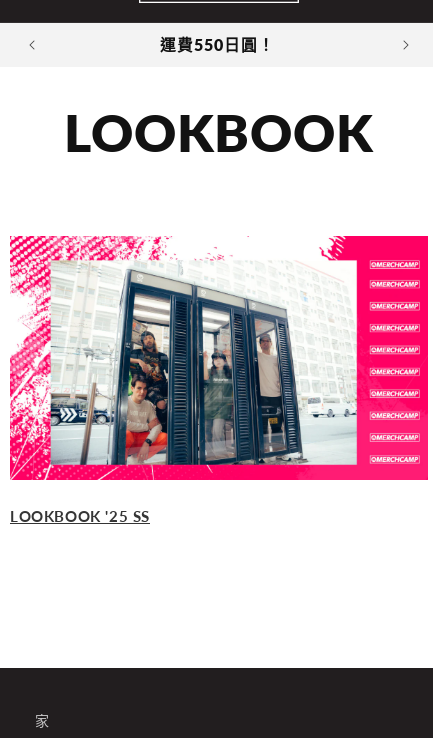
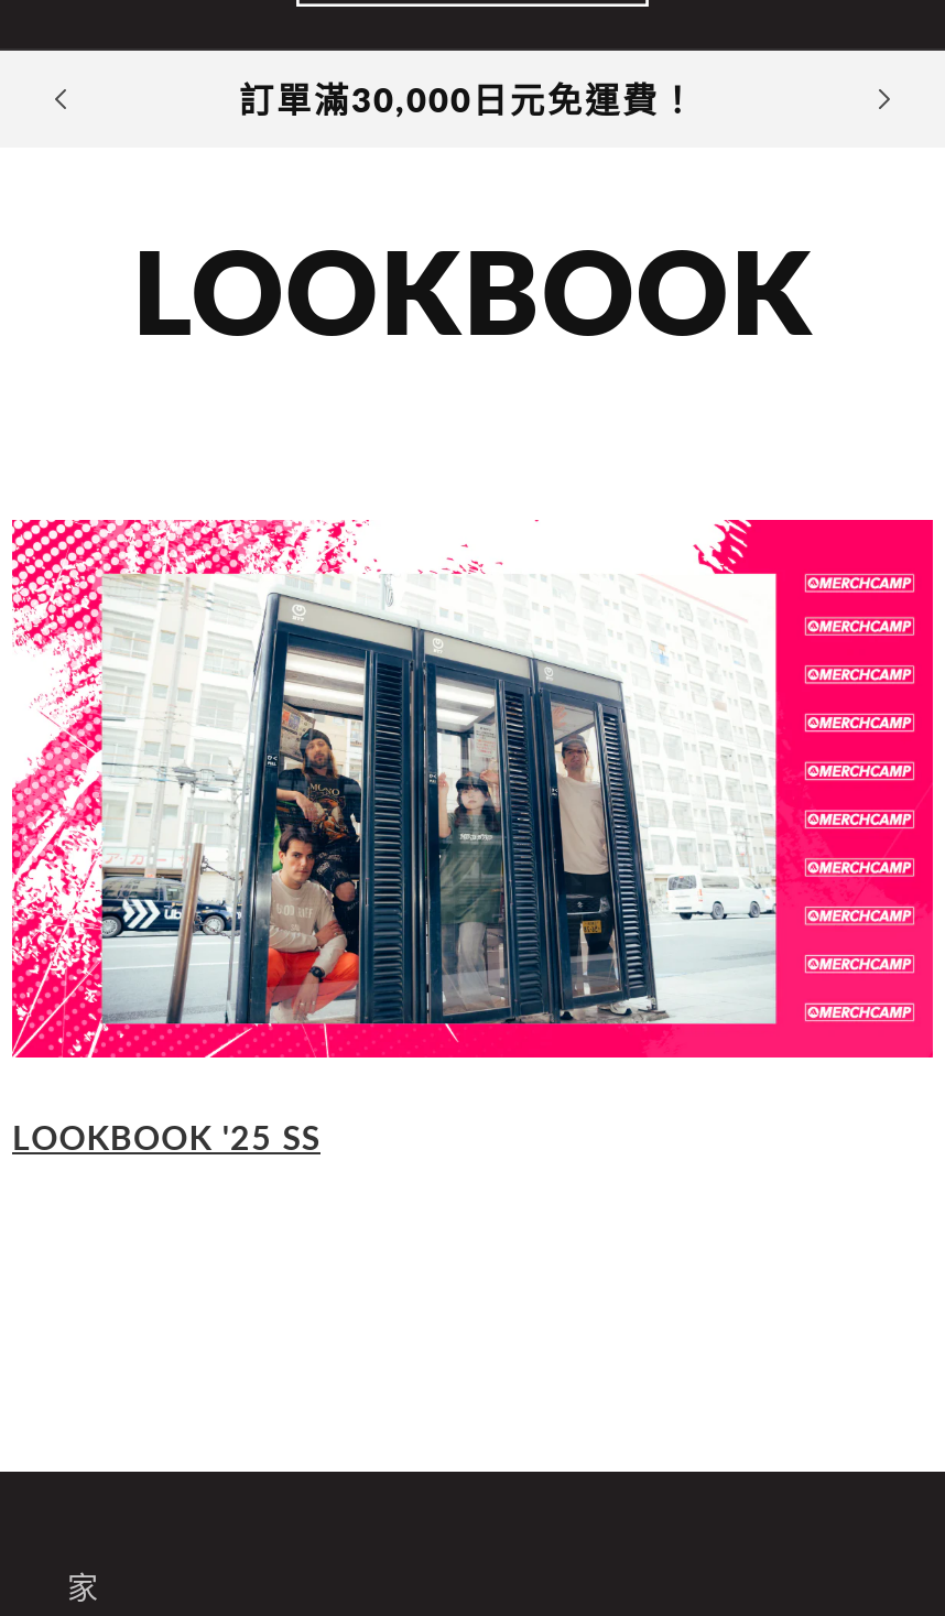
- 運費550日圓！
+ 訂單滿30,000日元免運費！
